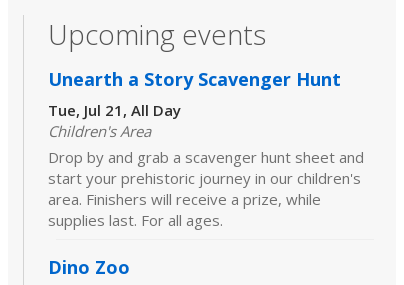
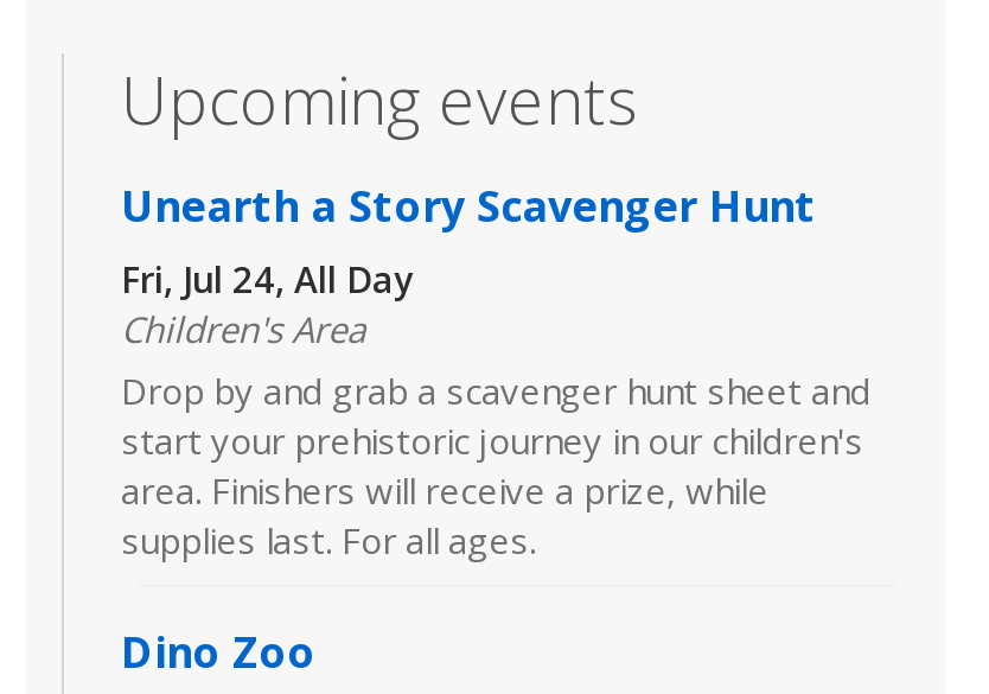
- Tue, Jul 21, All Day
+ Fri, Jul 24, All Day
